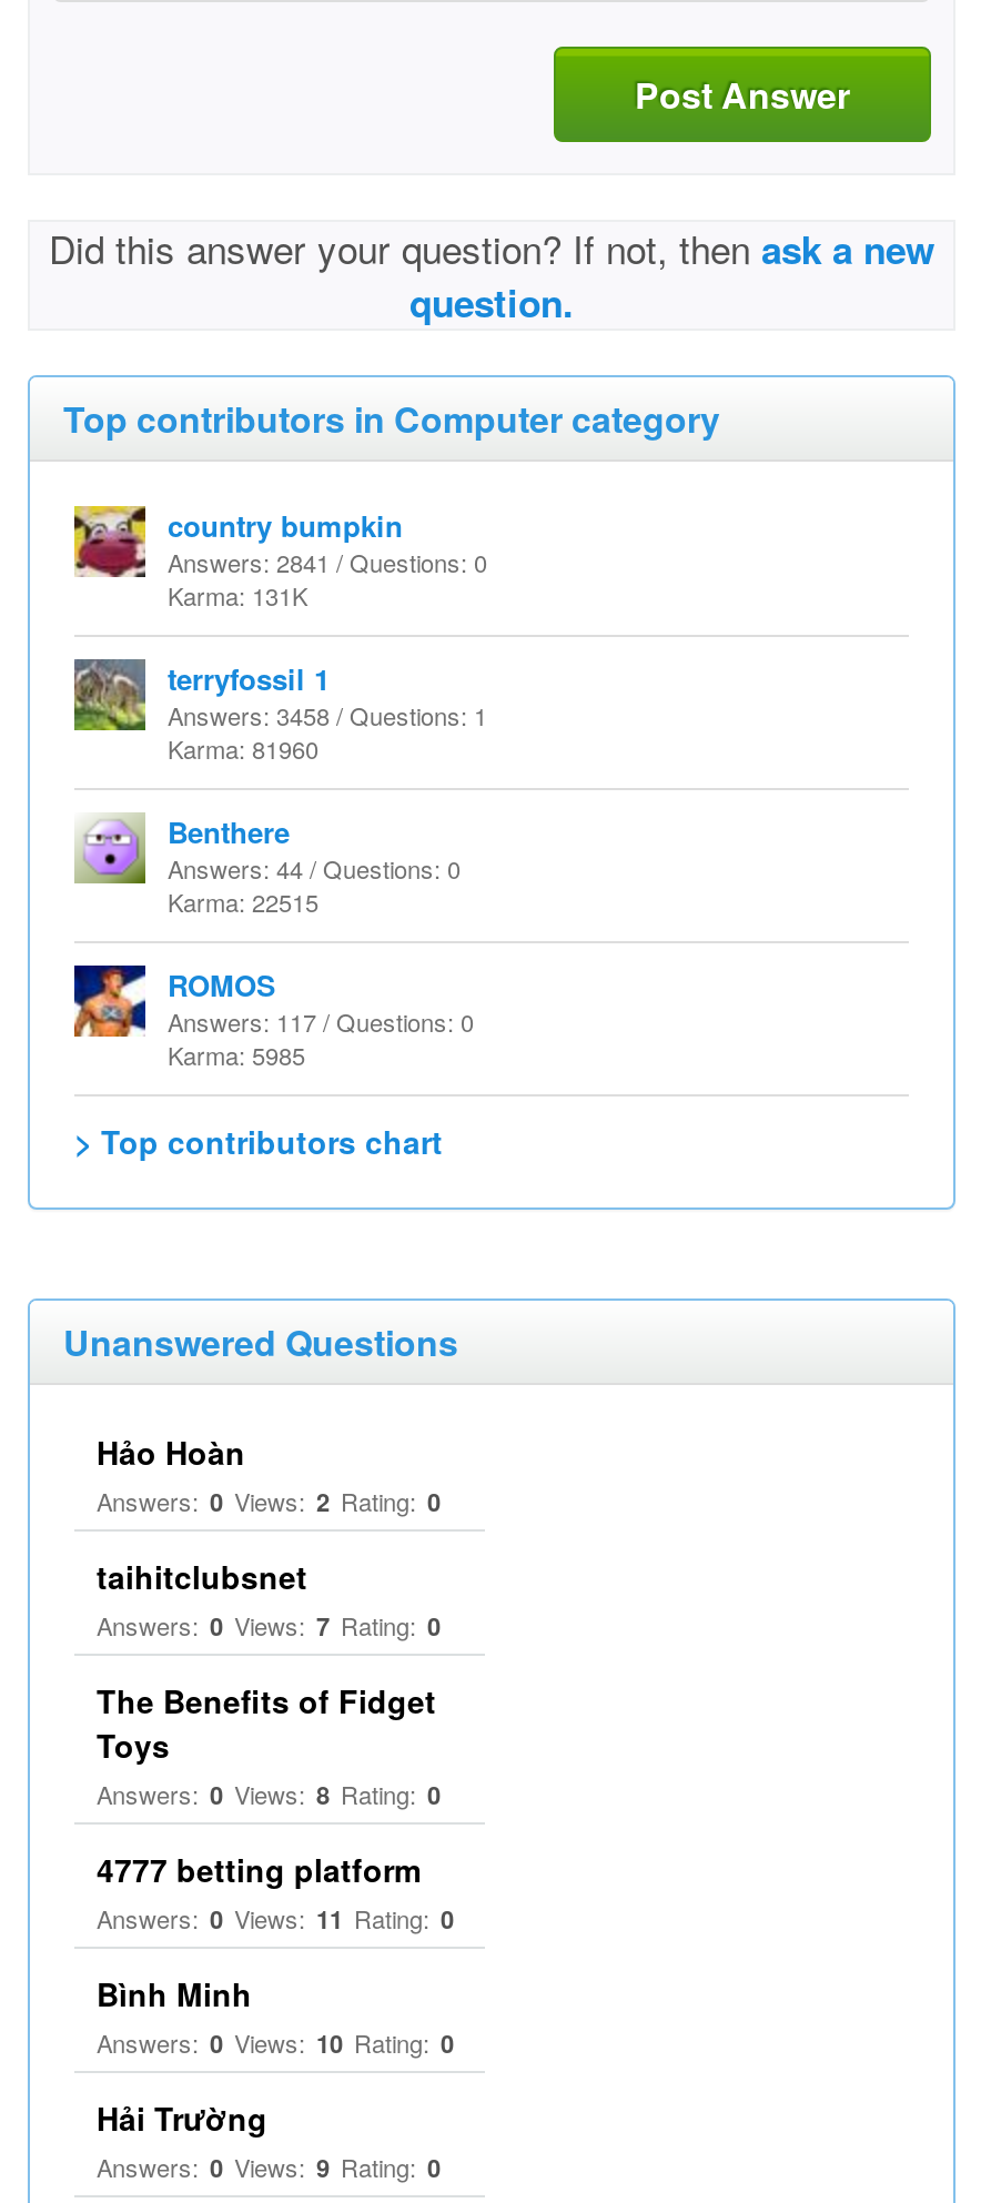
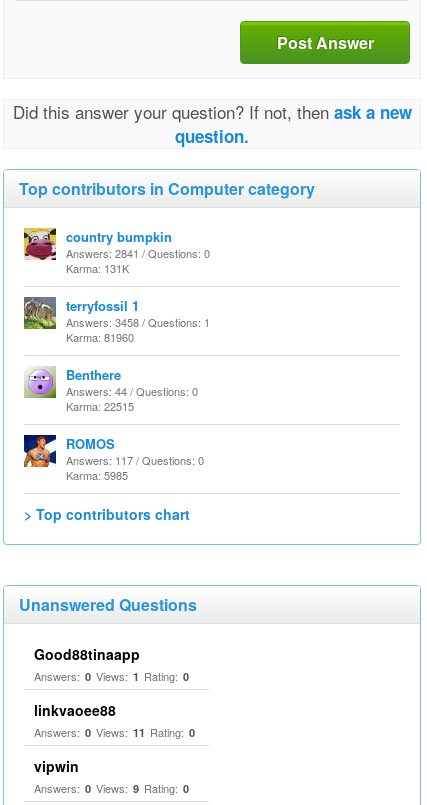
- Hảo Hoàn
- Answers: 0 Views: 2 Rating: 0
- taihitclubsnet
- Answers: 0 Views: 7 Rating: 0
- The Benefits of Fidget
- Toys
- Answers: 0 Views: 8 Rating: 0
- 4777 betting platform
+ Good88tinaapp
+ Answers: 0 Views: 1 Rating: 0
+ linkvaoee88

- Bình Minh
- Answers: 0 Views: 10 Rating: 0
- Hải Trường
+ vipwin
